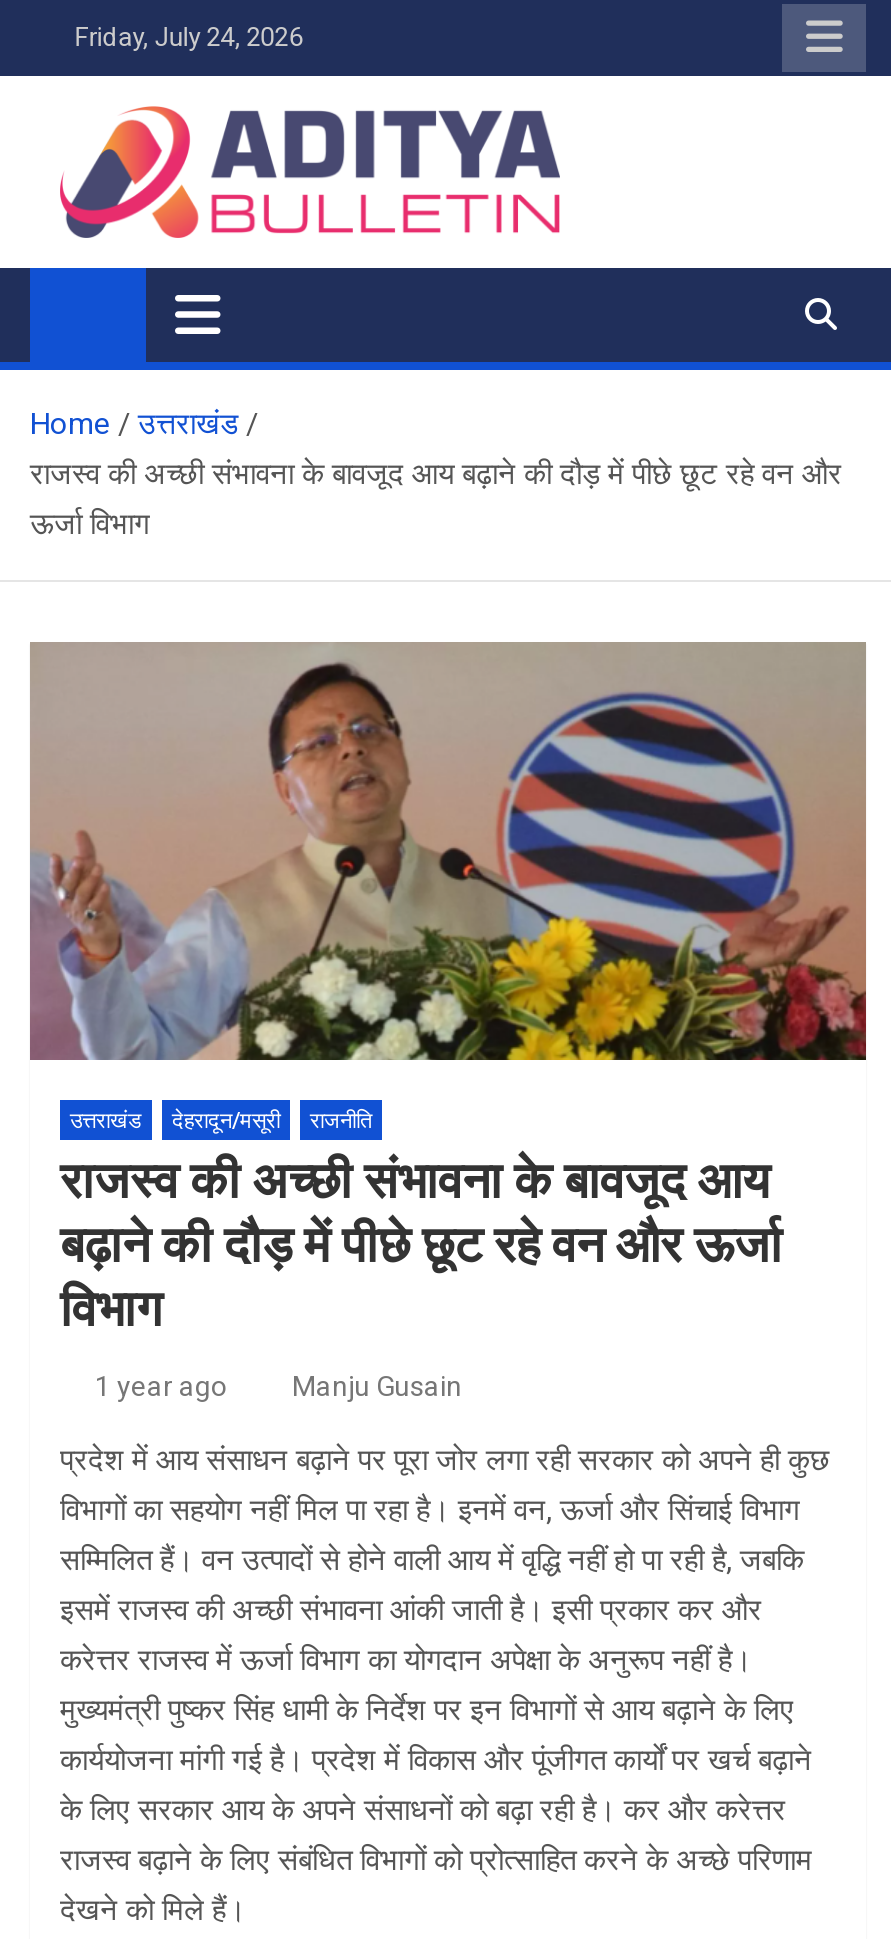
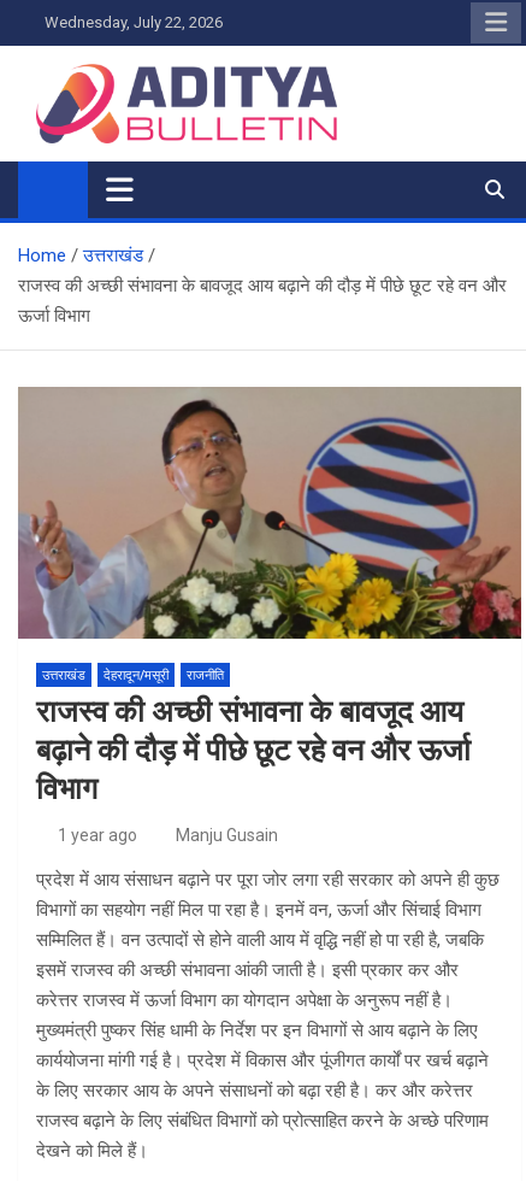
- Friday, July 24, 2026
+ Wednesday, July 22, 2026
